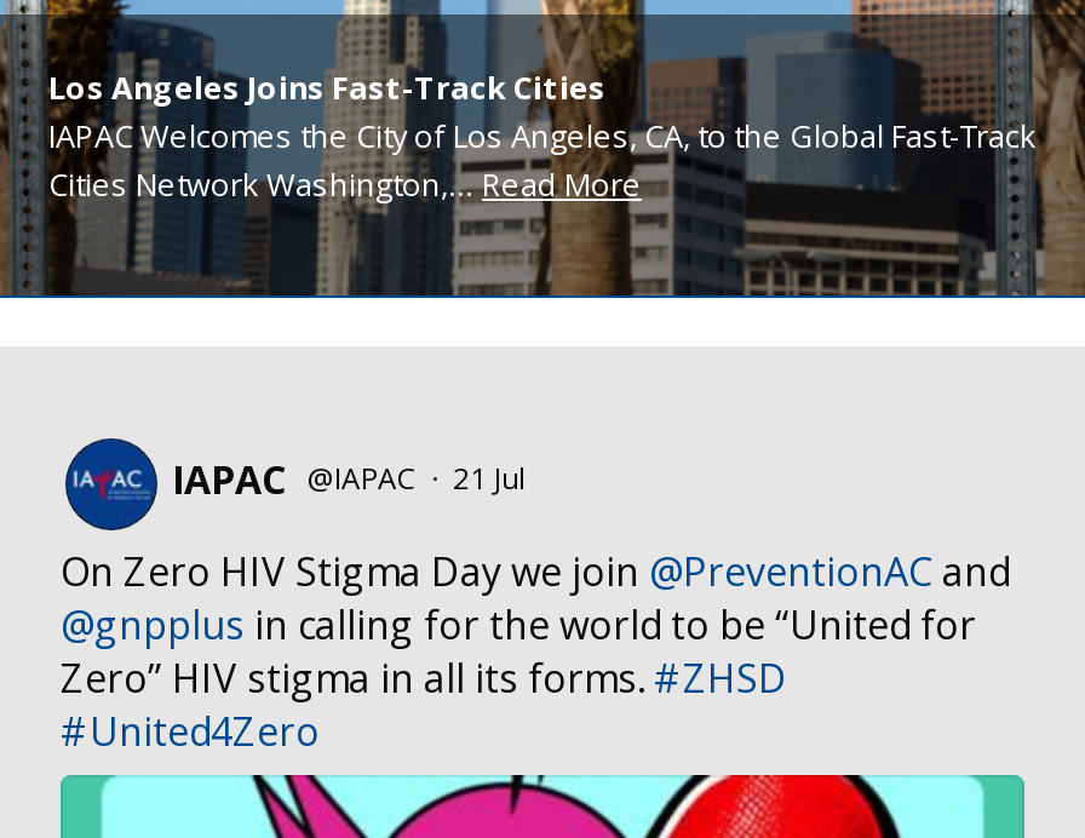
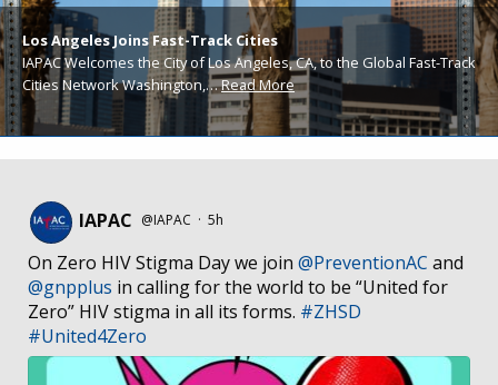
- IAPAC @IAPAC · 21 Jul
+ IAPAC @IAPAC · 5h
